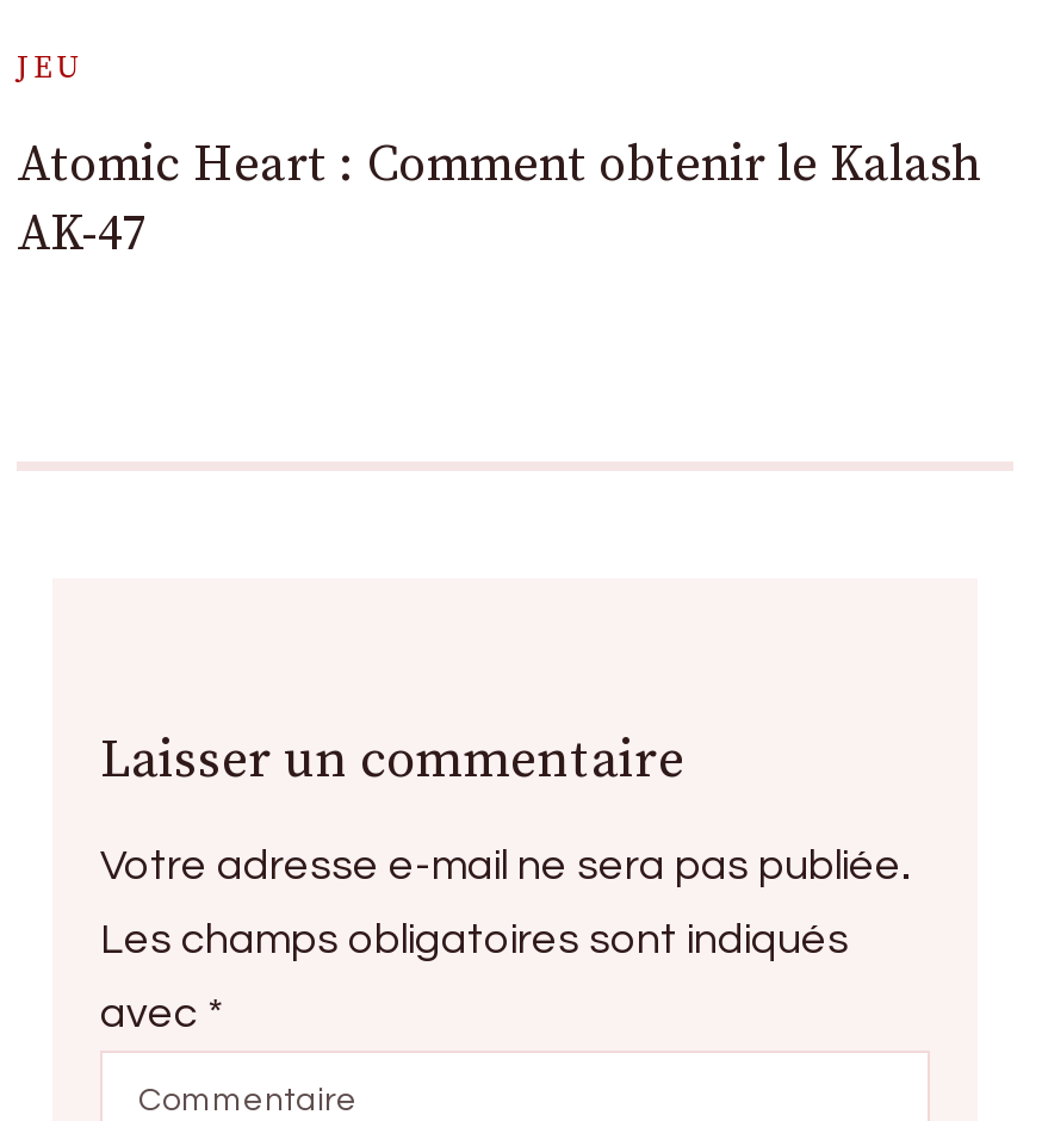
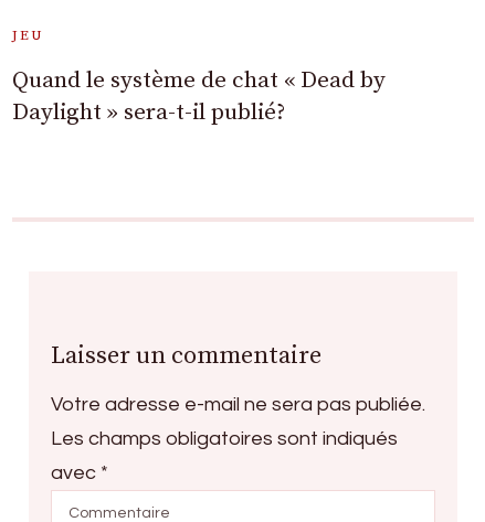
- Atomic Heart : Comment obtenir le Kalash
- AK-47
+ Quand le système de chat « Dead by
+ Daylight » sera-t-il publié?
